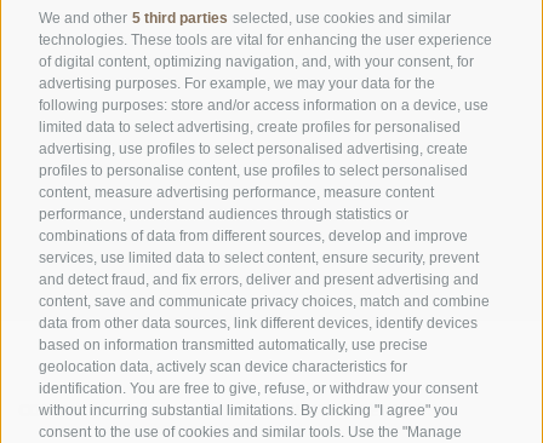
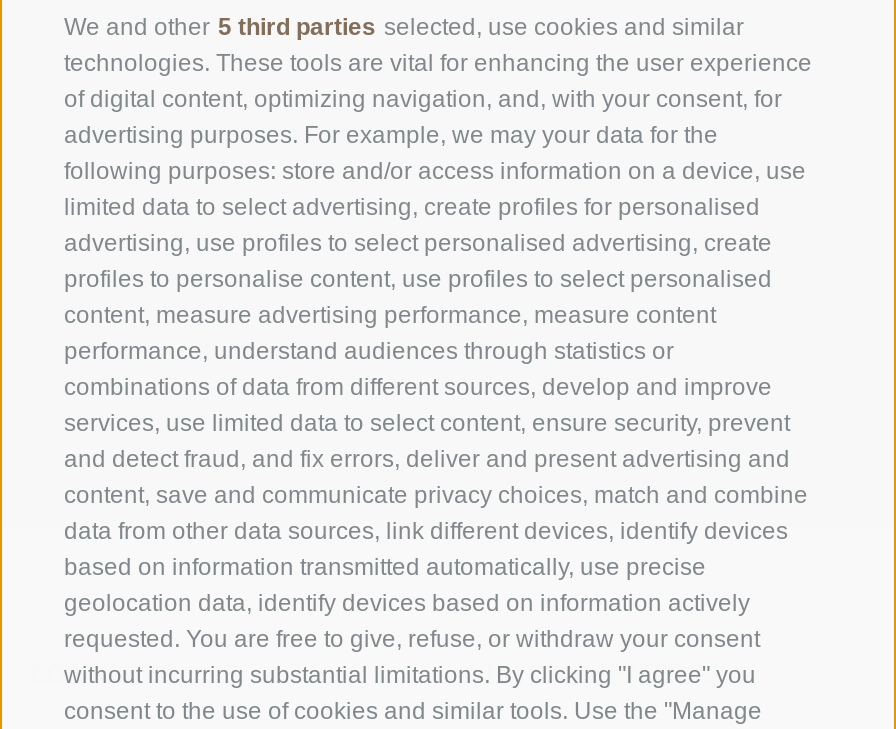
- geolocation data, actively scan device characteristics for
- identification. You are free to give, refuse, or withdraw your consent
+ geolocation data, identify devices based on information actively
+ requested. You are free to give, refuse, or withdraw your consent
